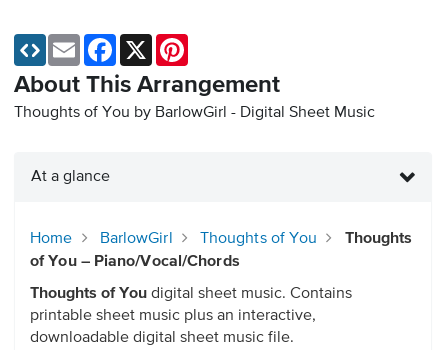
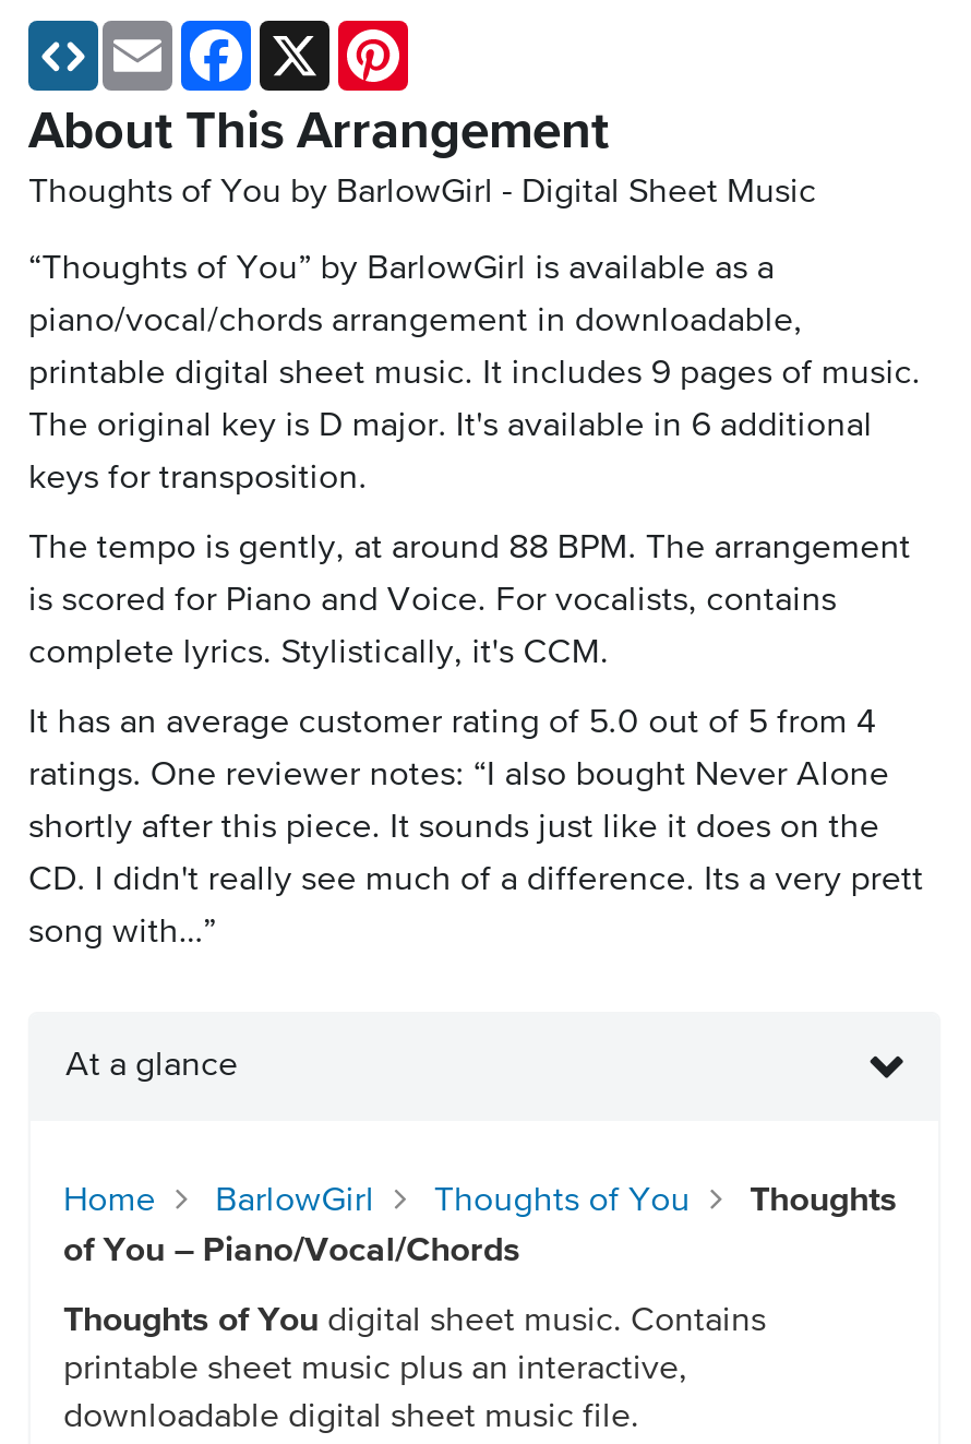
+ “Thoughts of You” by BarlowGirl is available as a
+ piano/vocal/chords arrangement in downloadable,
+ printable digital sheet music. It includes 9 pages of music.
+ The original key is D major. It's available in 6 additional
+ keys for transposition.
+ The tempo is gently, at around 88 BPM. The arrangement
+ is scored for Piano and Voice. For vocalists, contains
+ complete lyrics. Stylistically, it's CCM.
+ It has an average customer rating of 5.0 out of 5 from 4
+ ratings. One reviewer notes: “I also bought Never Alone
+ shortly after this piece. It sounds just like it does on the
+ CD. I didn't really see much of a difference. Its a very prett
+ song with…”
